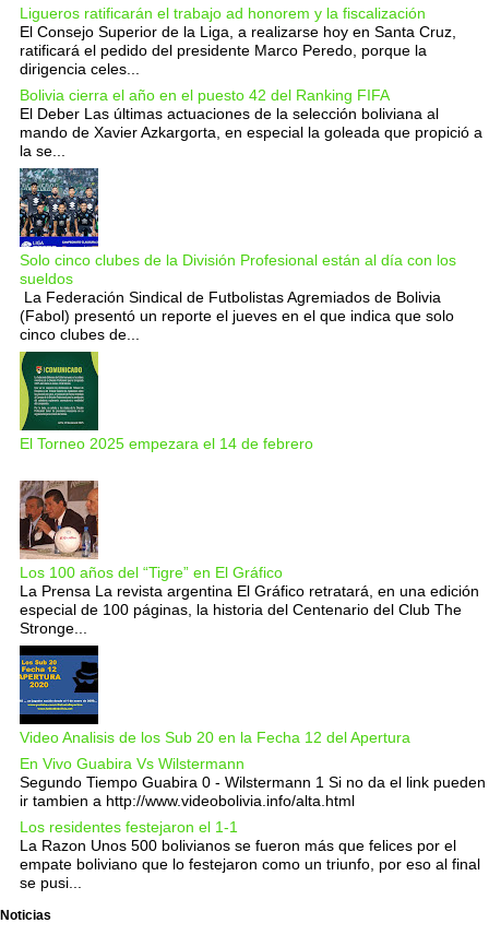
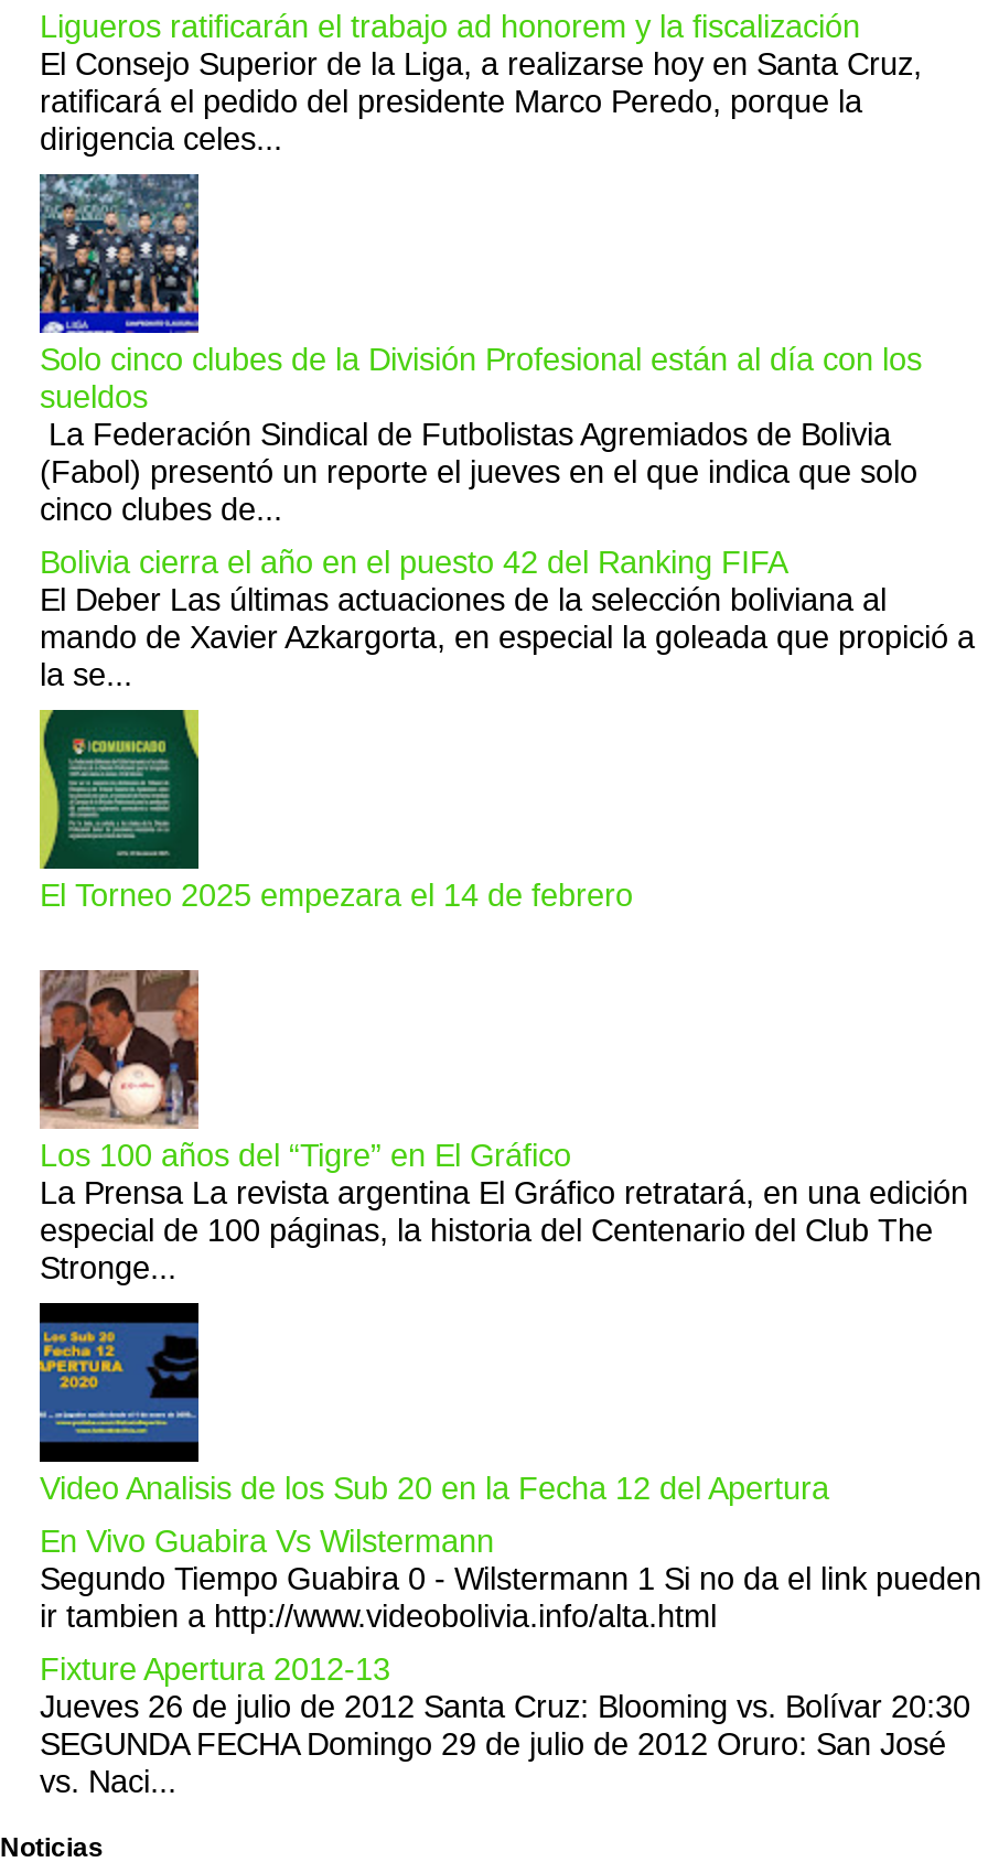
moved down: Bolivia cierra el año en el puesto 42 del Ranking FIFA | El Deber Las últimas actuaciones de la selección boliviana al | mando de Xavier Azkargorta, en especial la goleada que propició a | la se...

moved up: [image] | Solo cinco clubes de la División Profesional están al día con los | sueldos | La Federación Sindical de Futbolistas Agremiados de Bolivia | (Fabol) presentó un reporte el jueves en el que indica que solo | cinco clubes de...

- Los residentes festejaron el 1-1
- La Razon Unos 500 bolivianos se fueron más que felices por el
- empate boliviano que lo festejaron como un triunfo, por eso al final
- se pusi...
+ Fixture Apertura 2012-13
+ Jueves 26 de julio de 2012 Santa Cruz: Blooming vs. Bolívar 20:30
+ SEGUNDA FECHA Domingo 29 de julio de 2012 Oruro: San José
+ vs. Naci...
